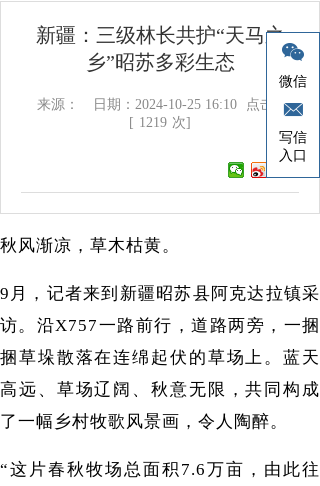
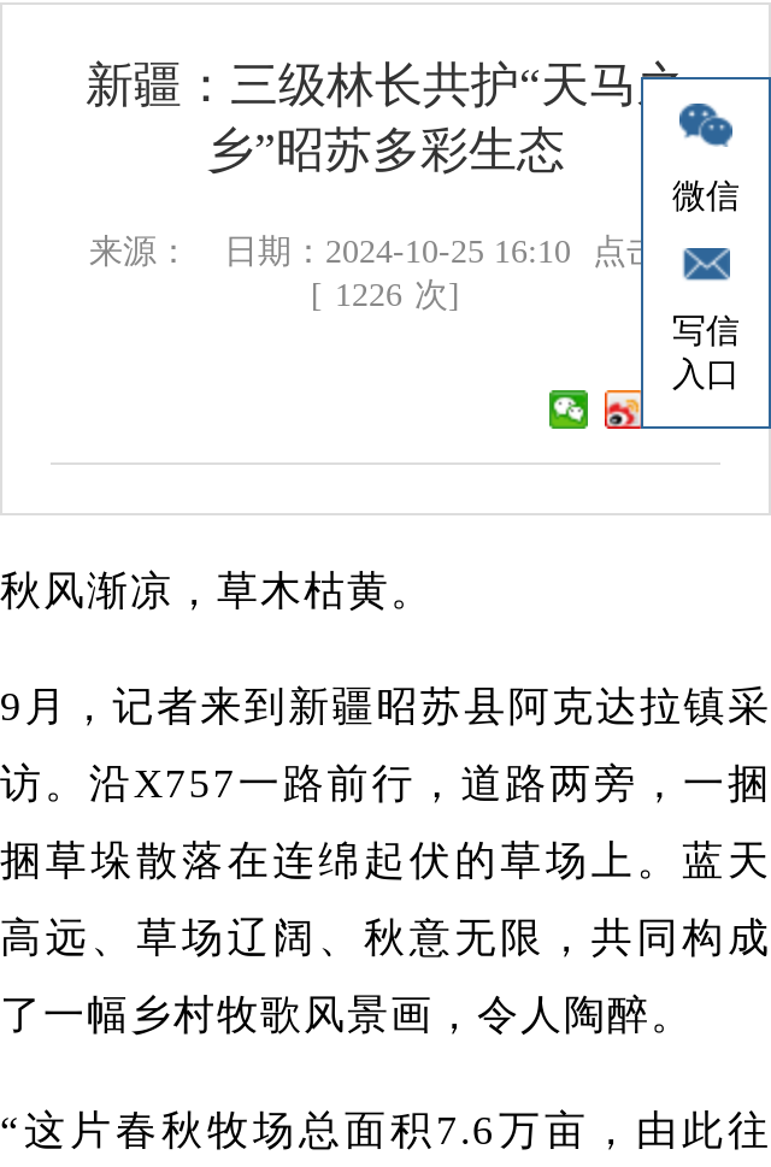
- [ 1219 次]
+ [ 1226 次]
